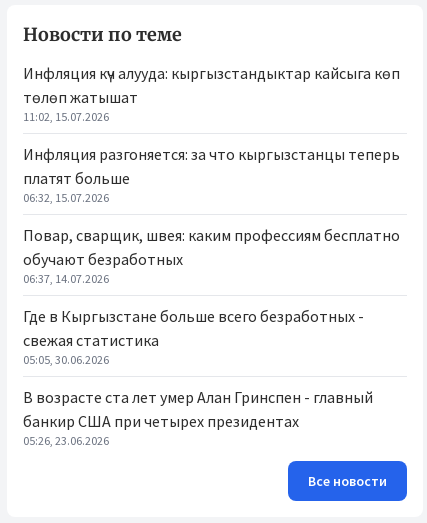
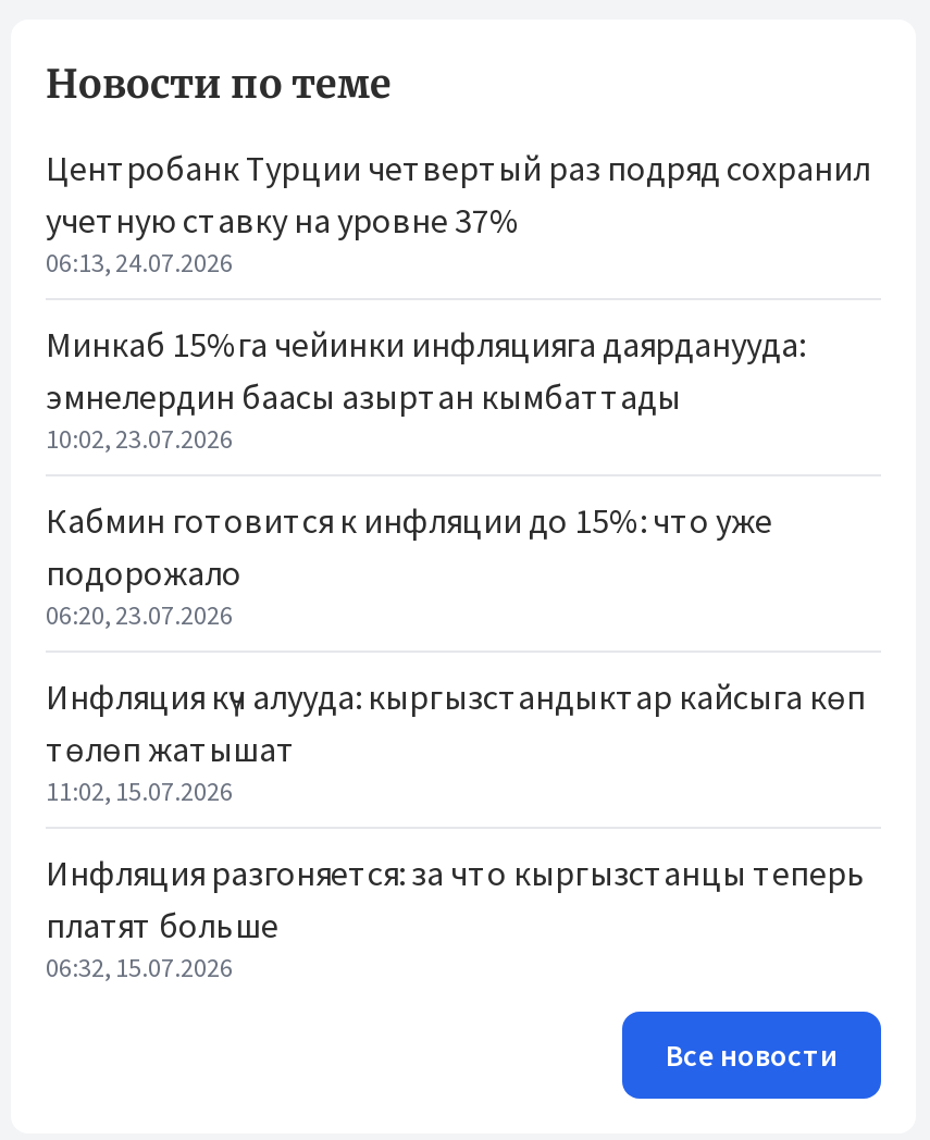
+ Центробанк Турции четвертый раз подряд сохранил
+ учетную ставку на уровне 37%
+ 06:13, 24.07.2026
+ Минкаб 15%га чейинки инфляцияга даярданууда:
+ эмнелердин баасы азыртан кымбаттады
+ 10:02, 23.07.2026
+ Кабмин готовится к инфляции до 15%: что уже
+ подорожало
+ 06:20, 23.07.2026

moved down: Инфляция күч алууда: кыргызстандыктар кайсыга көп | төлөп жатышат | 11:02, 15.07.2026 | Инфляция разгоняется: за что кыргызстанцы теперь | платят больше | 06:32, 15.07.2026

- Повар, сварщик, швея: каким профессиям бесплатно
- обучают безработных
- 06:37, 14.07.2026
- Где в Кыргызстане больше всего безработных -
- свежая статистика
- 05:05, 30.06.2026
- В возрасте ста лет умер Алан Гринспен - главный
- банкир США при четырех президентах
- 05:26, 23.06.2026
